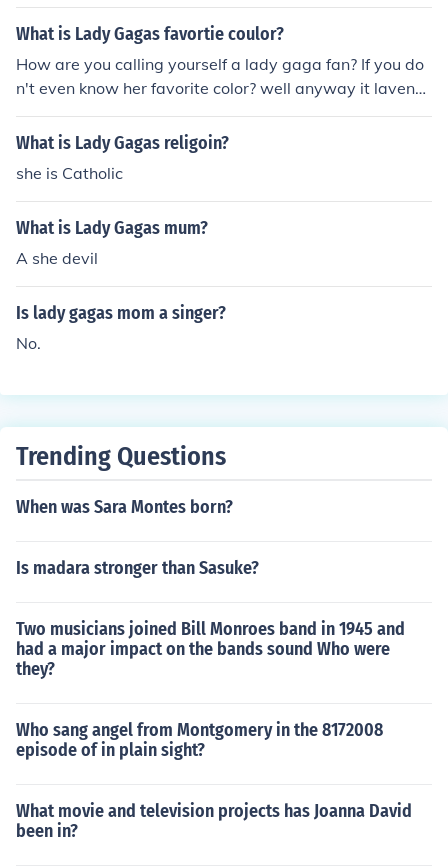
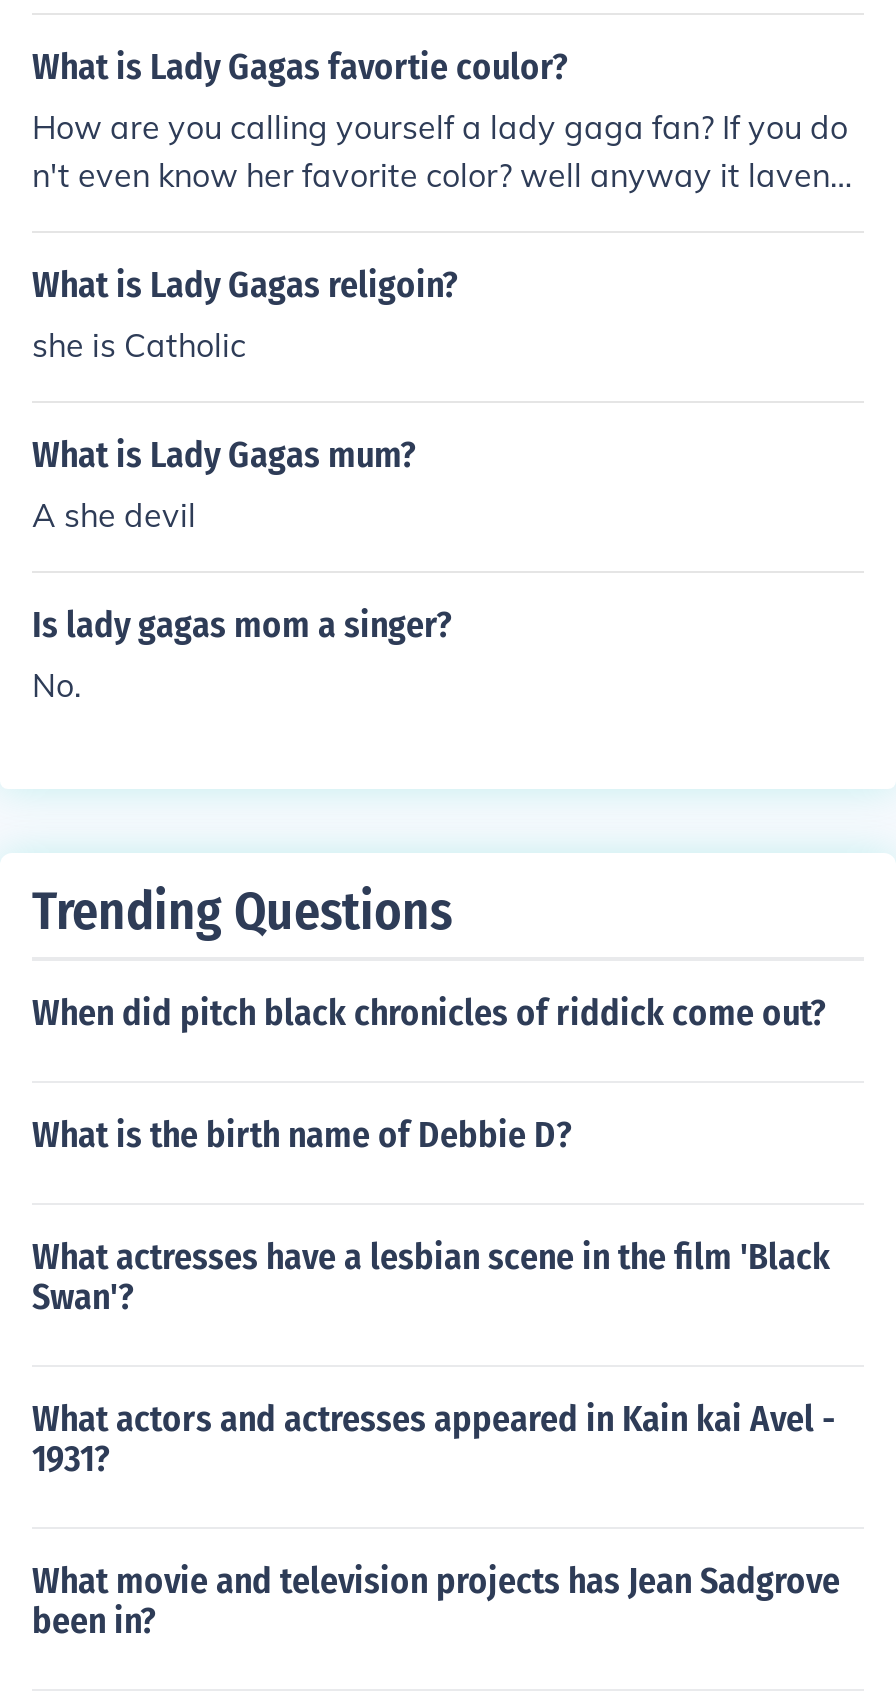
- When was Sara Montes born?
+ When did pitch black chronicles of riddick come out?

- Is madara stronger than Sasuke?
+ What is the birth name of Debbie D?

- Two musicians joined Bill Monroes band in 1945 and
- had a major impact on the bands sound Who were
- they?
+ What actresses have a lesbian scene in the film 'Black
+ Swan'?

- Who sang angel from Montgomery in the 8172008
- episode of in plain sight?
+ What actors and actresses appeared in Kain kai Avel -
+ 1931?

- What movie and television projects has Joanna David
+ What movie and television projects has Jean Sadgrove
